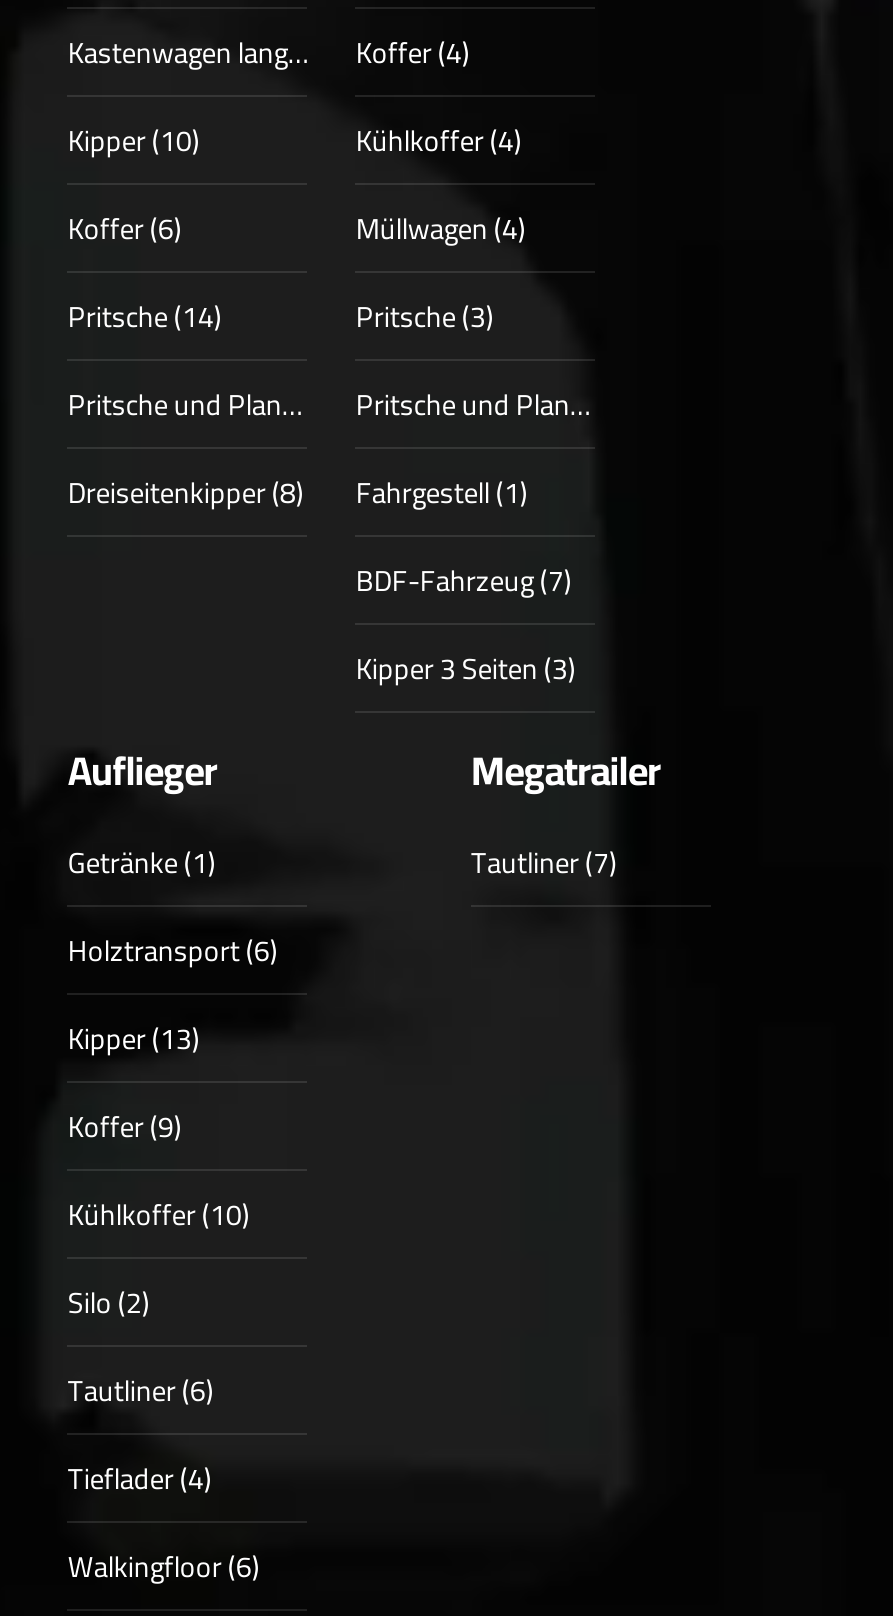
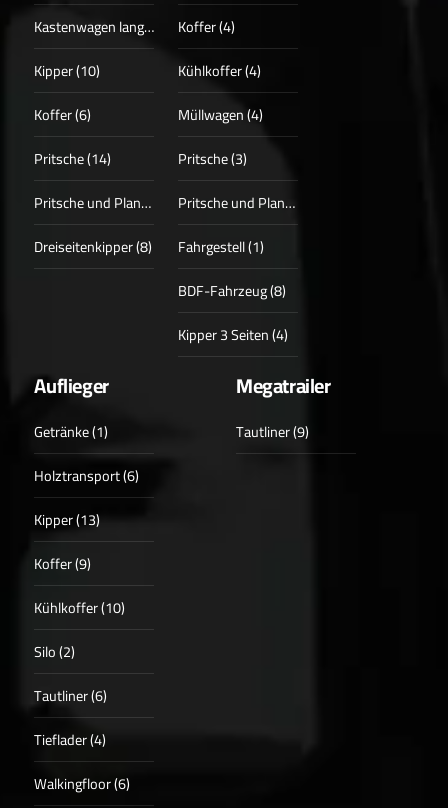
- BDF-Fahrzeug (7)
+ BDF-Fahrzeug (8)

- Kipper 3 Seiten (3)
+ Kipper 3 Seiten (4)

- Tautliner (7)
+ Tautliner (9)
